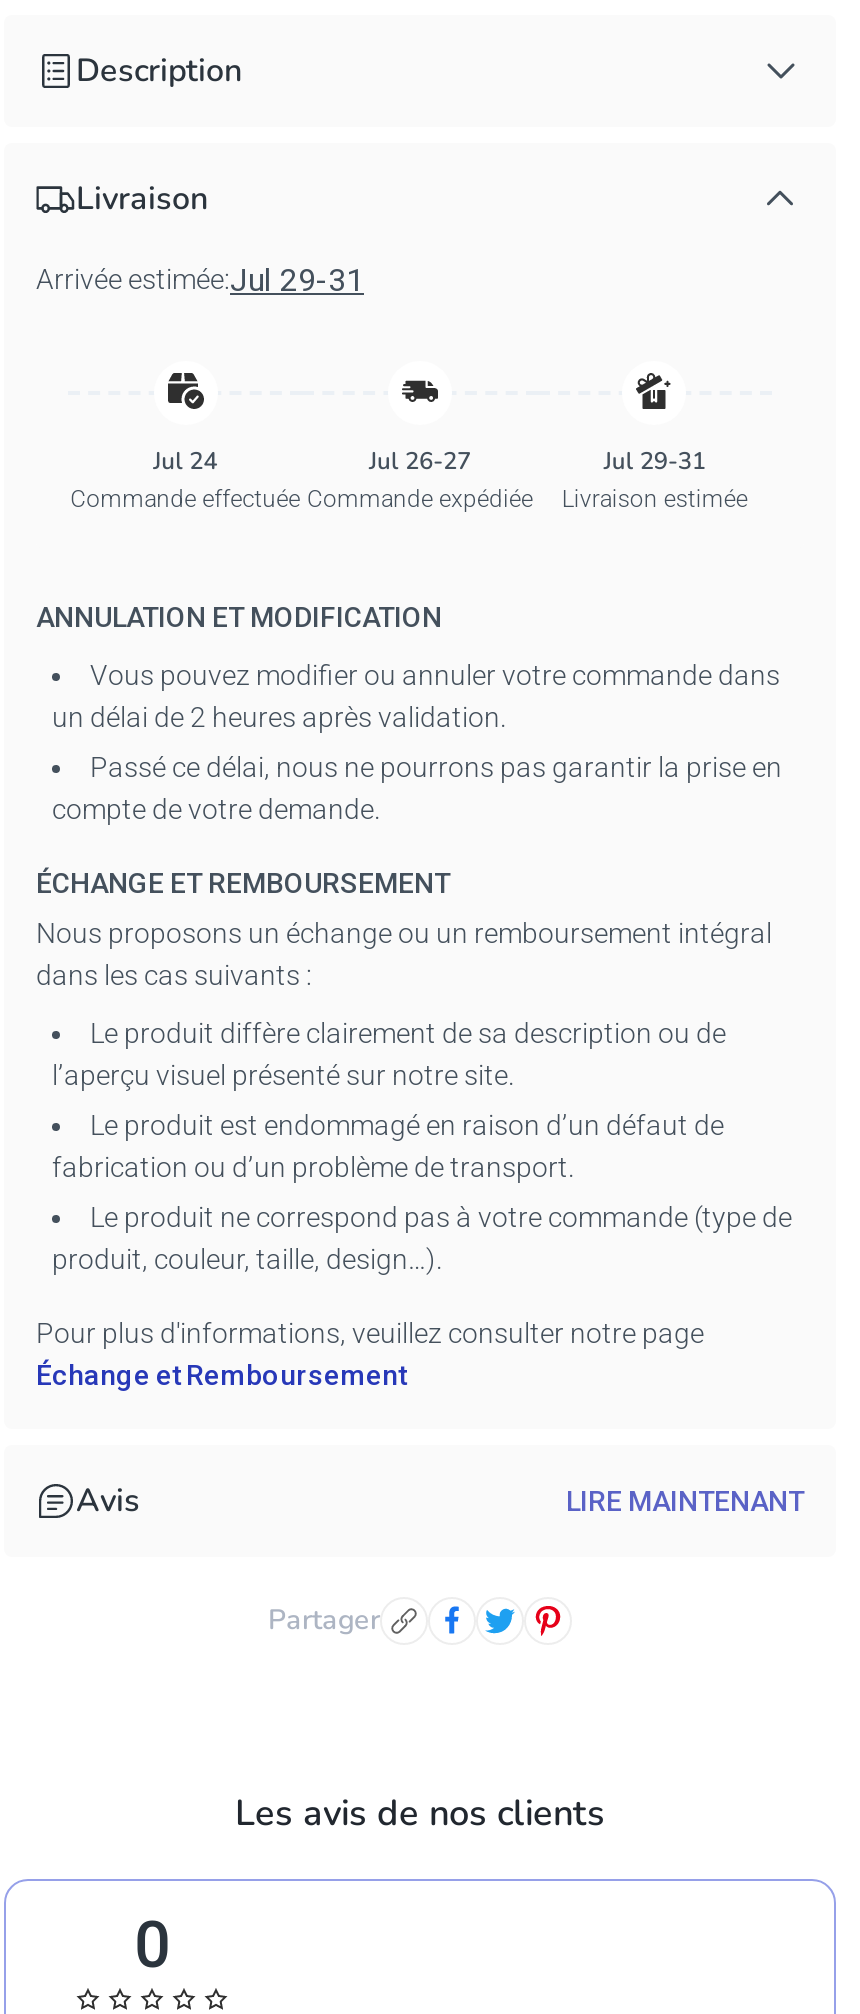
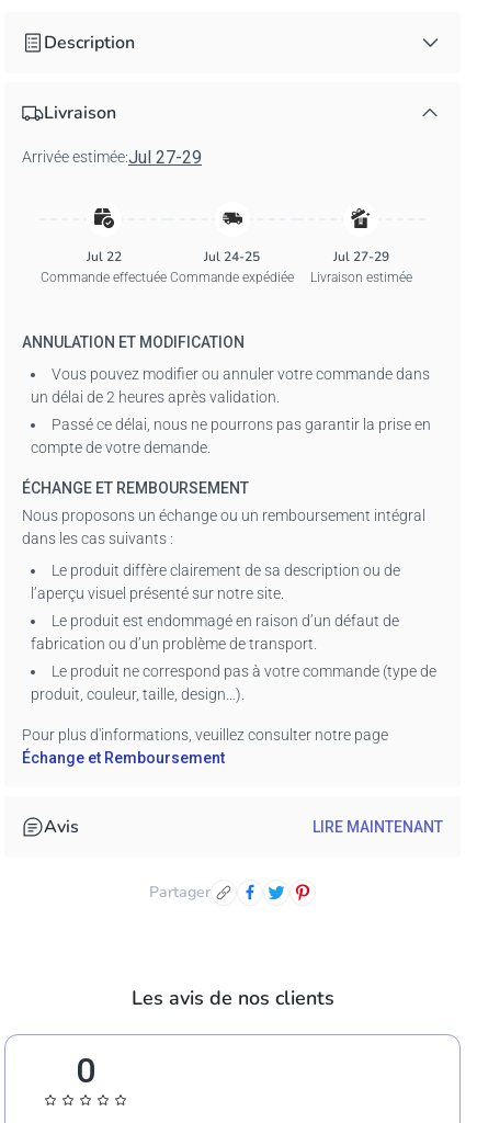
- Arrivée estimée:Jul 29-31
+ Arrivée estimée:Jul 27-29

- Jul 24
+ Jul 22

- Jul 26-27
+ Jul 24-25

- Jul 29-31
+ Jul 27-29
